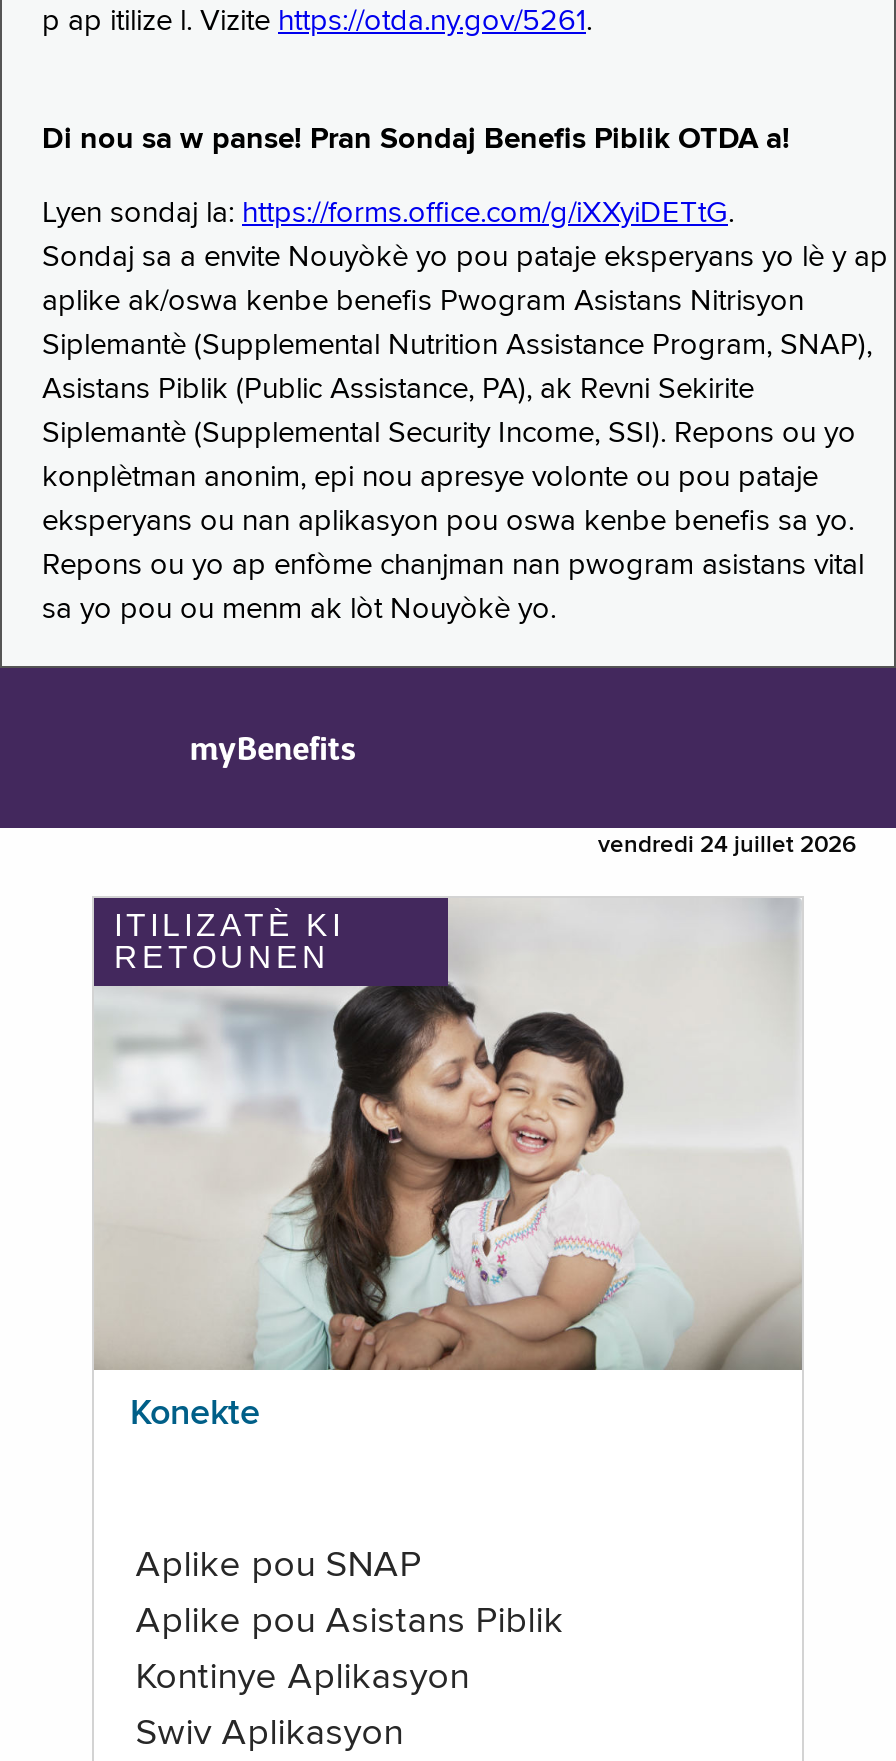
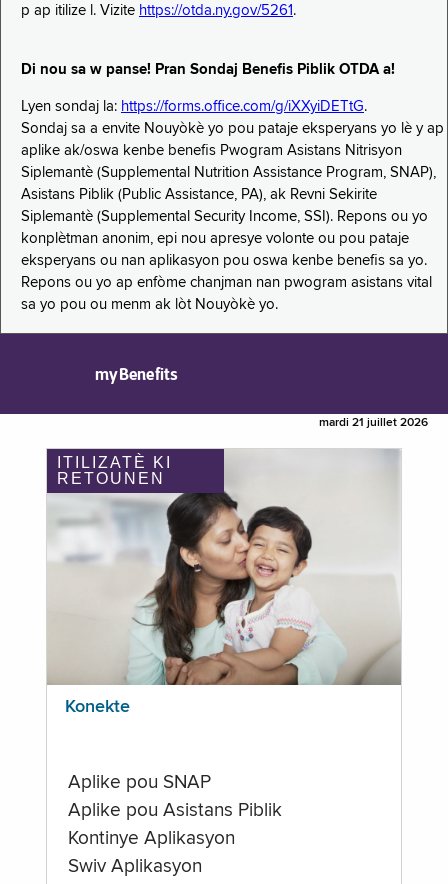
- vendredi 24 juillet 2026
+ mardi 21 juillet 2026
